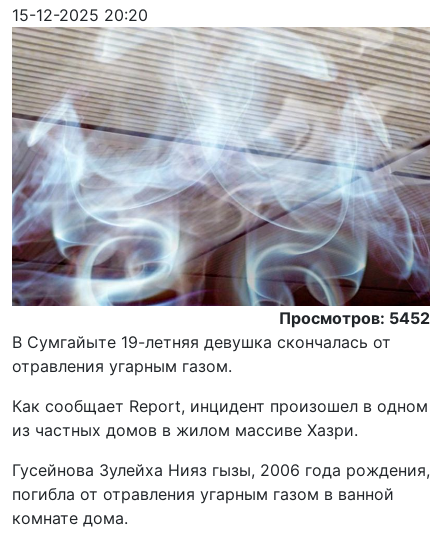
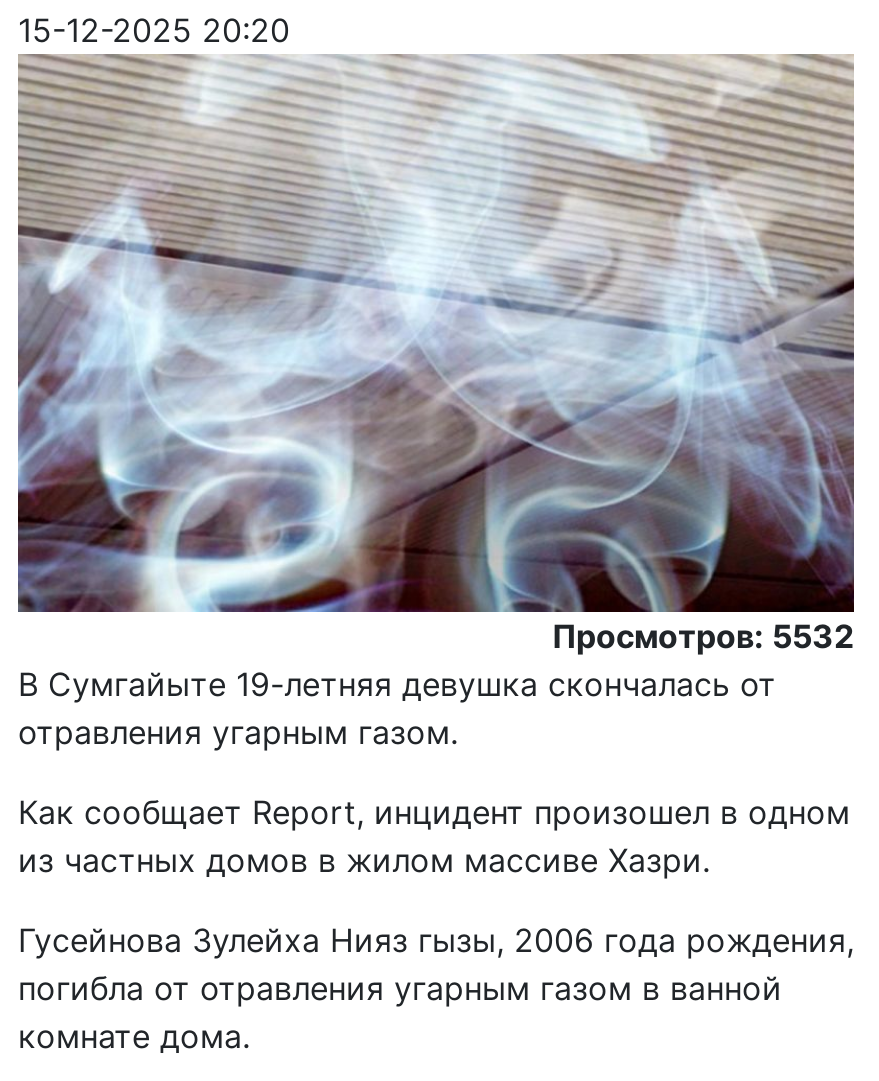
- Просмотров: 5452
+ Просмотров: 5532
